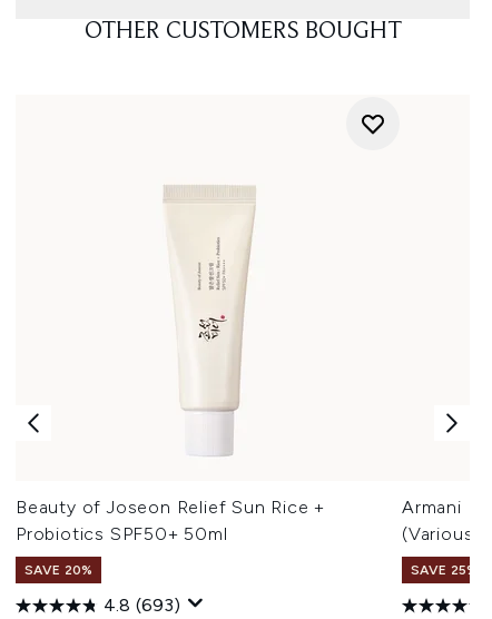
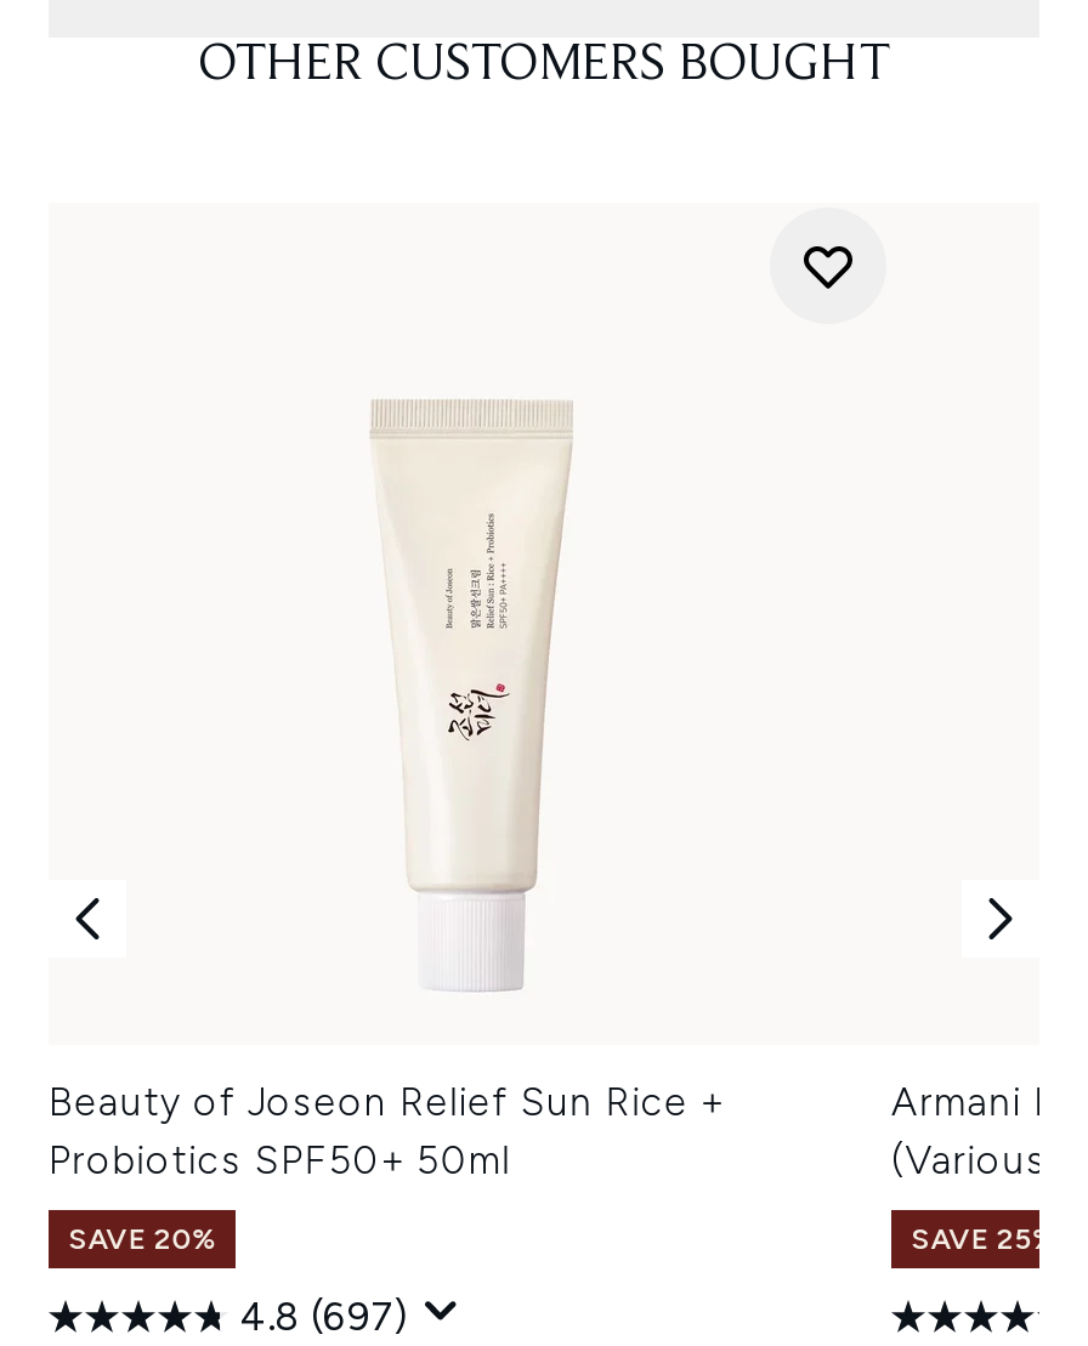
- 4.8 (693)
+ 4.8 (697)
